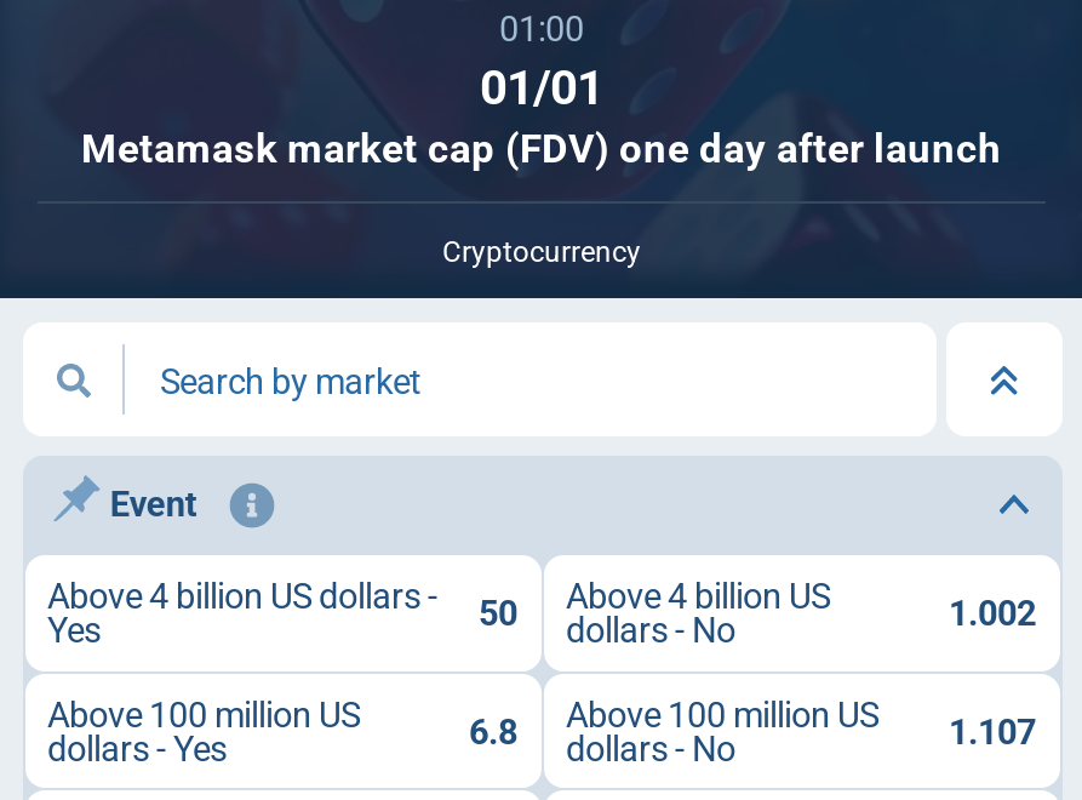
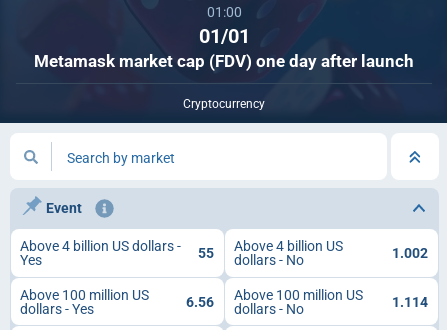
- Above 4 billion US dollars - 50 Above 4 billion US dollars - No
+ Above 4 billion US dollars - 55 Above 4 billion US dollars - No

- 6.8
+ 6.56

- 1.107
+ 1.114
